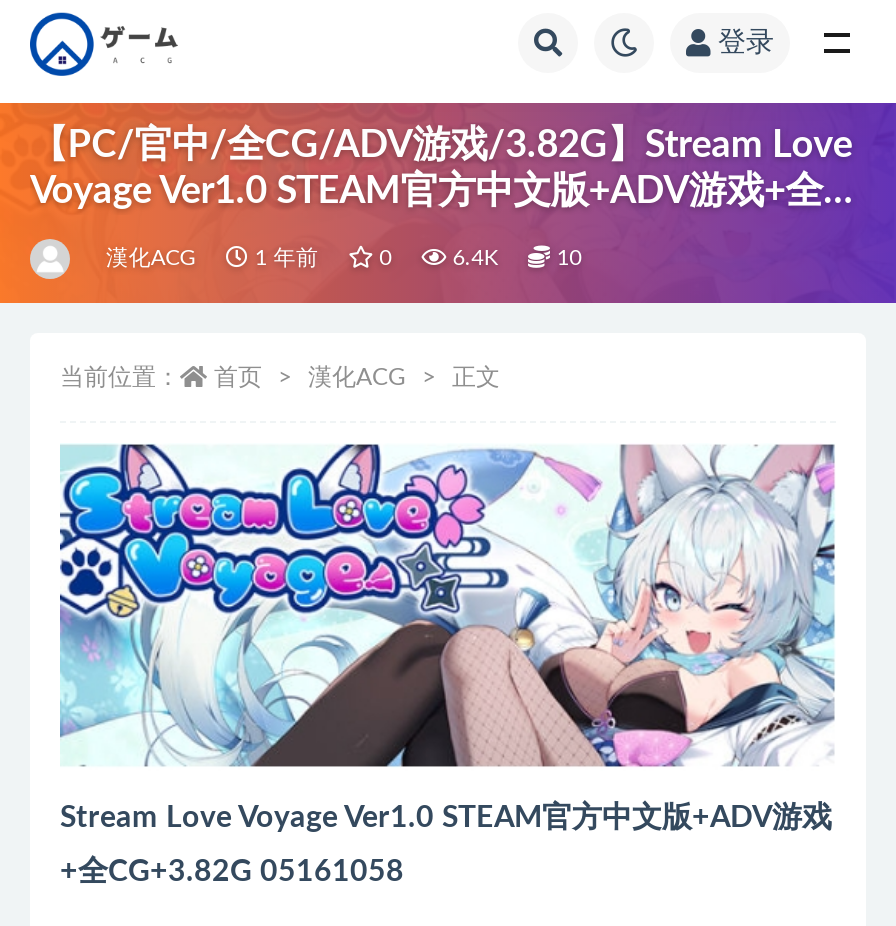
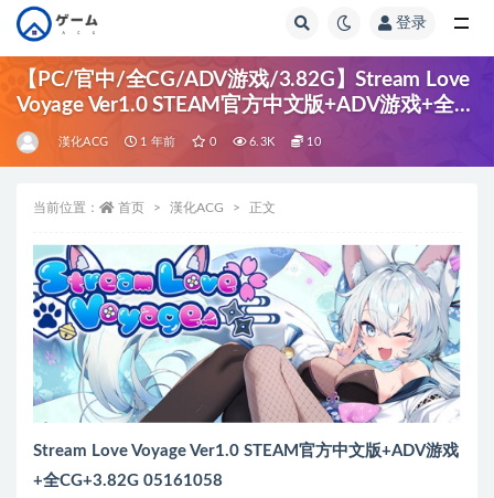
- 6.4K
+ 6.3K
